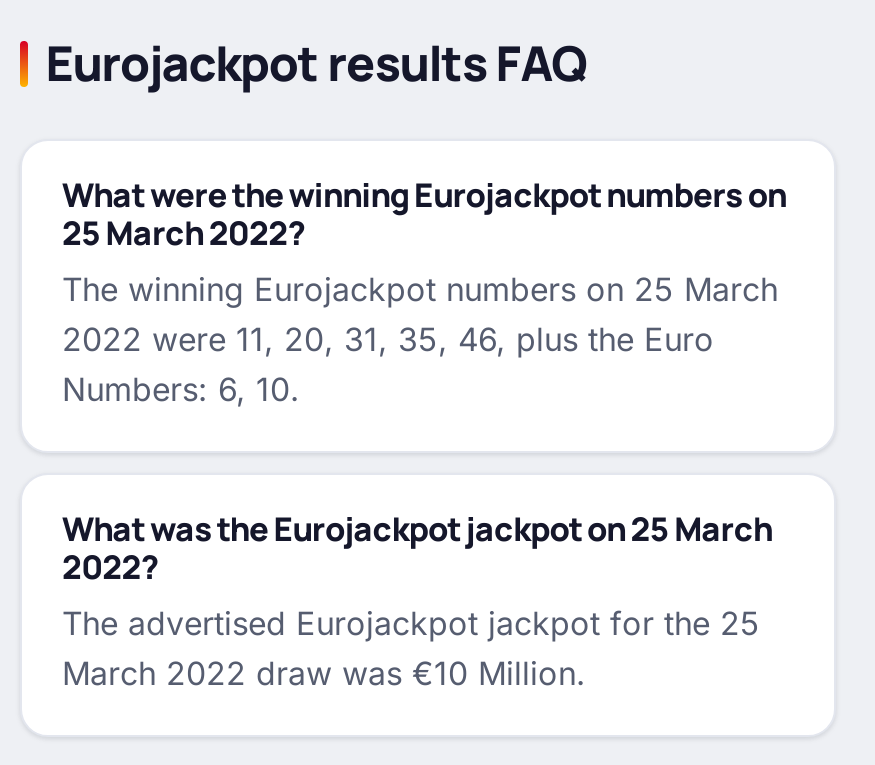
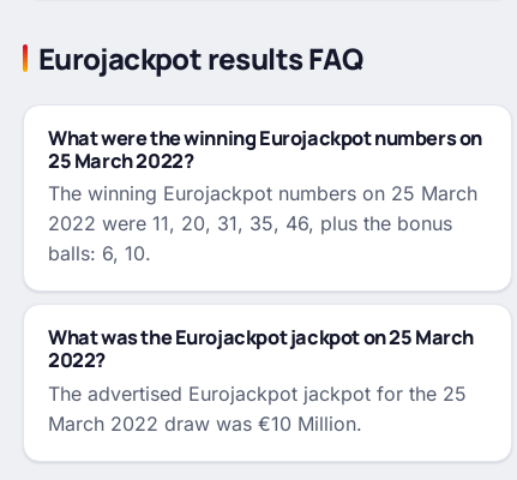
- 2022 were 11, 20, 31, 35, 46, plus the Euro
- Numbers: 6, 10.
+ 2022 were 11, 20, 31, 35, 46, plus the bonus
+ balls: 6, 10.
